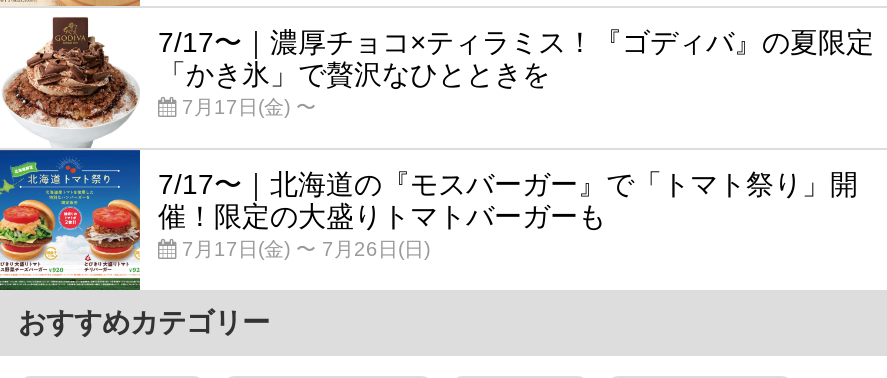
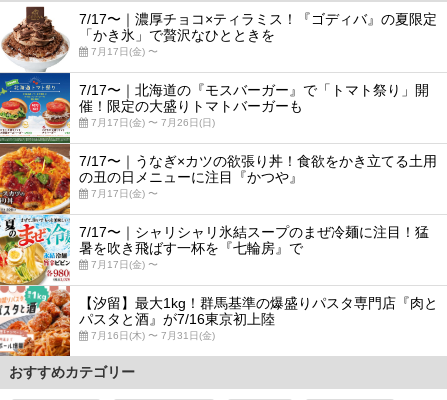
+ [image]
+ 7/17〜｜うなぎ×カツの欲張り丼！食欲をかき立てる土用
+ の丑の日メニューに注目『かつや』
+ 7月17日(金) 〜
+ 7/17〜｜シャリシャリ氷結スープのまぜ冷麺に注目！猛
+ 暑を吹き飛ばす一杯を『七輪房』で
+ 7月17日(金) 〜
+ 【汐留】最大1kg！群馬基準の爆盛りパスタ専門店『肉と
+ パスタと酒』が7/16東京初上陸
+ 7月16日(木) 〜 7月31日(金)
